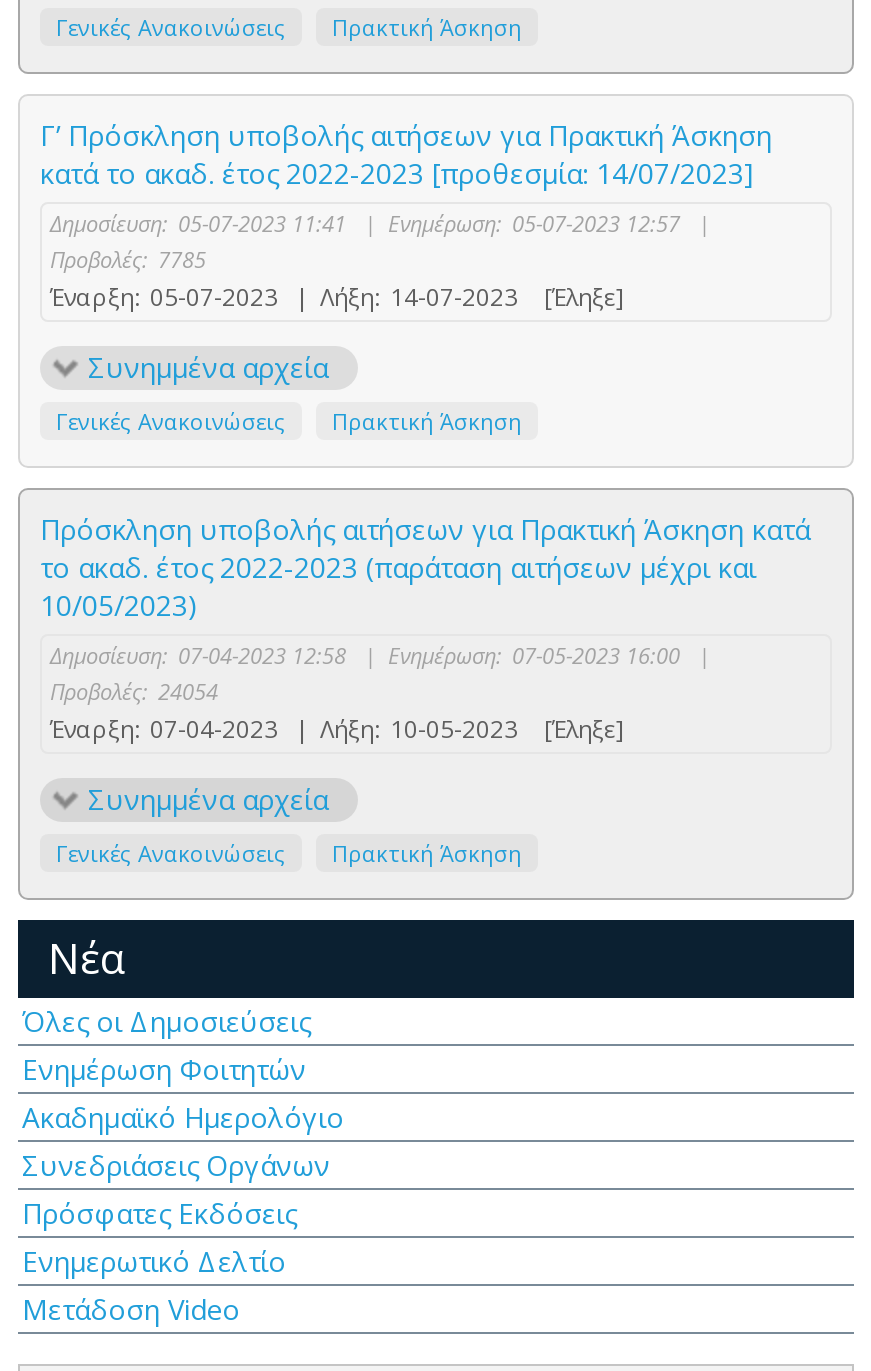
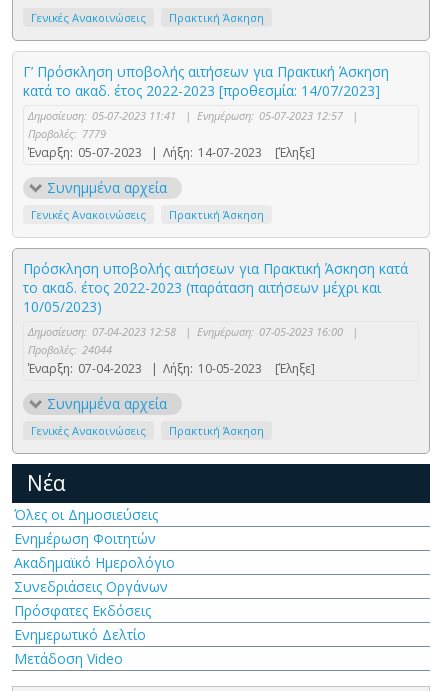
- Προβολές: 7785
+ Προβολές: 7779

- Προβολές: 24054
+ Προβολές: 24044
